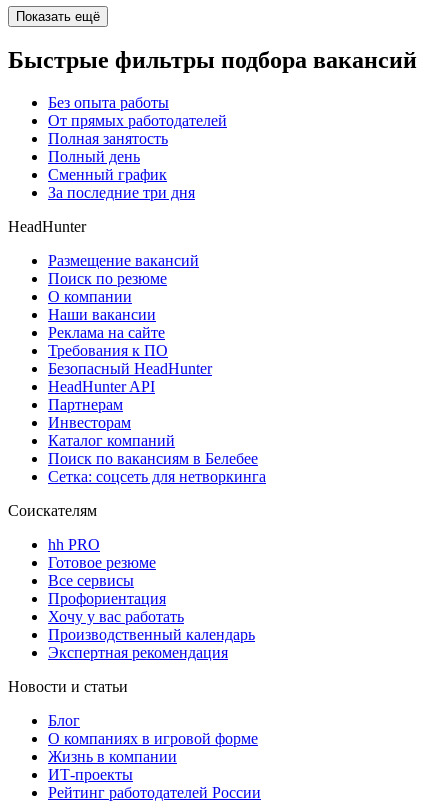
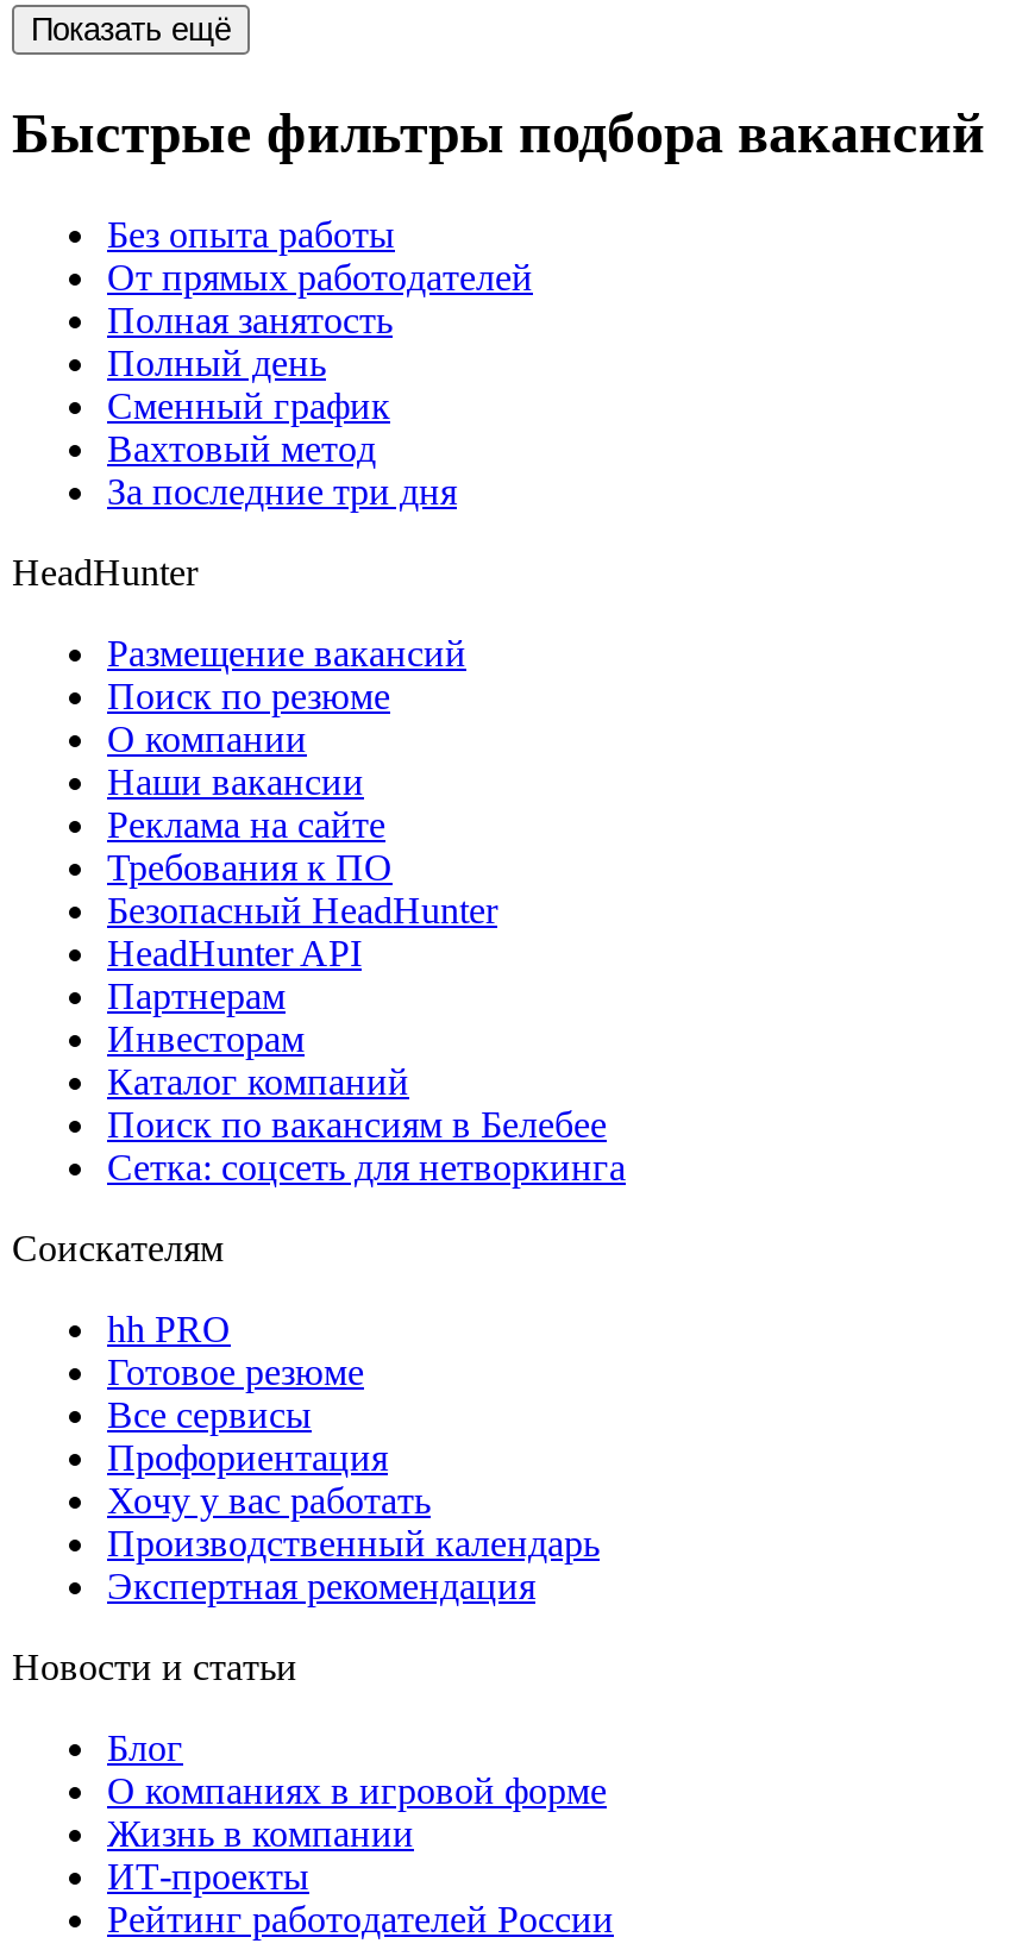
+ Вахтовый метод
